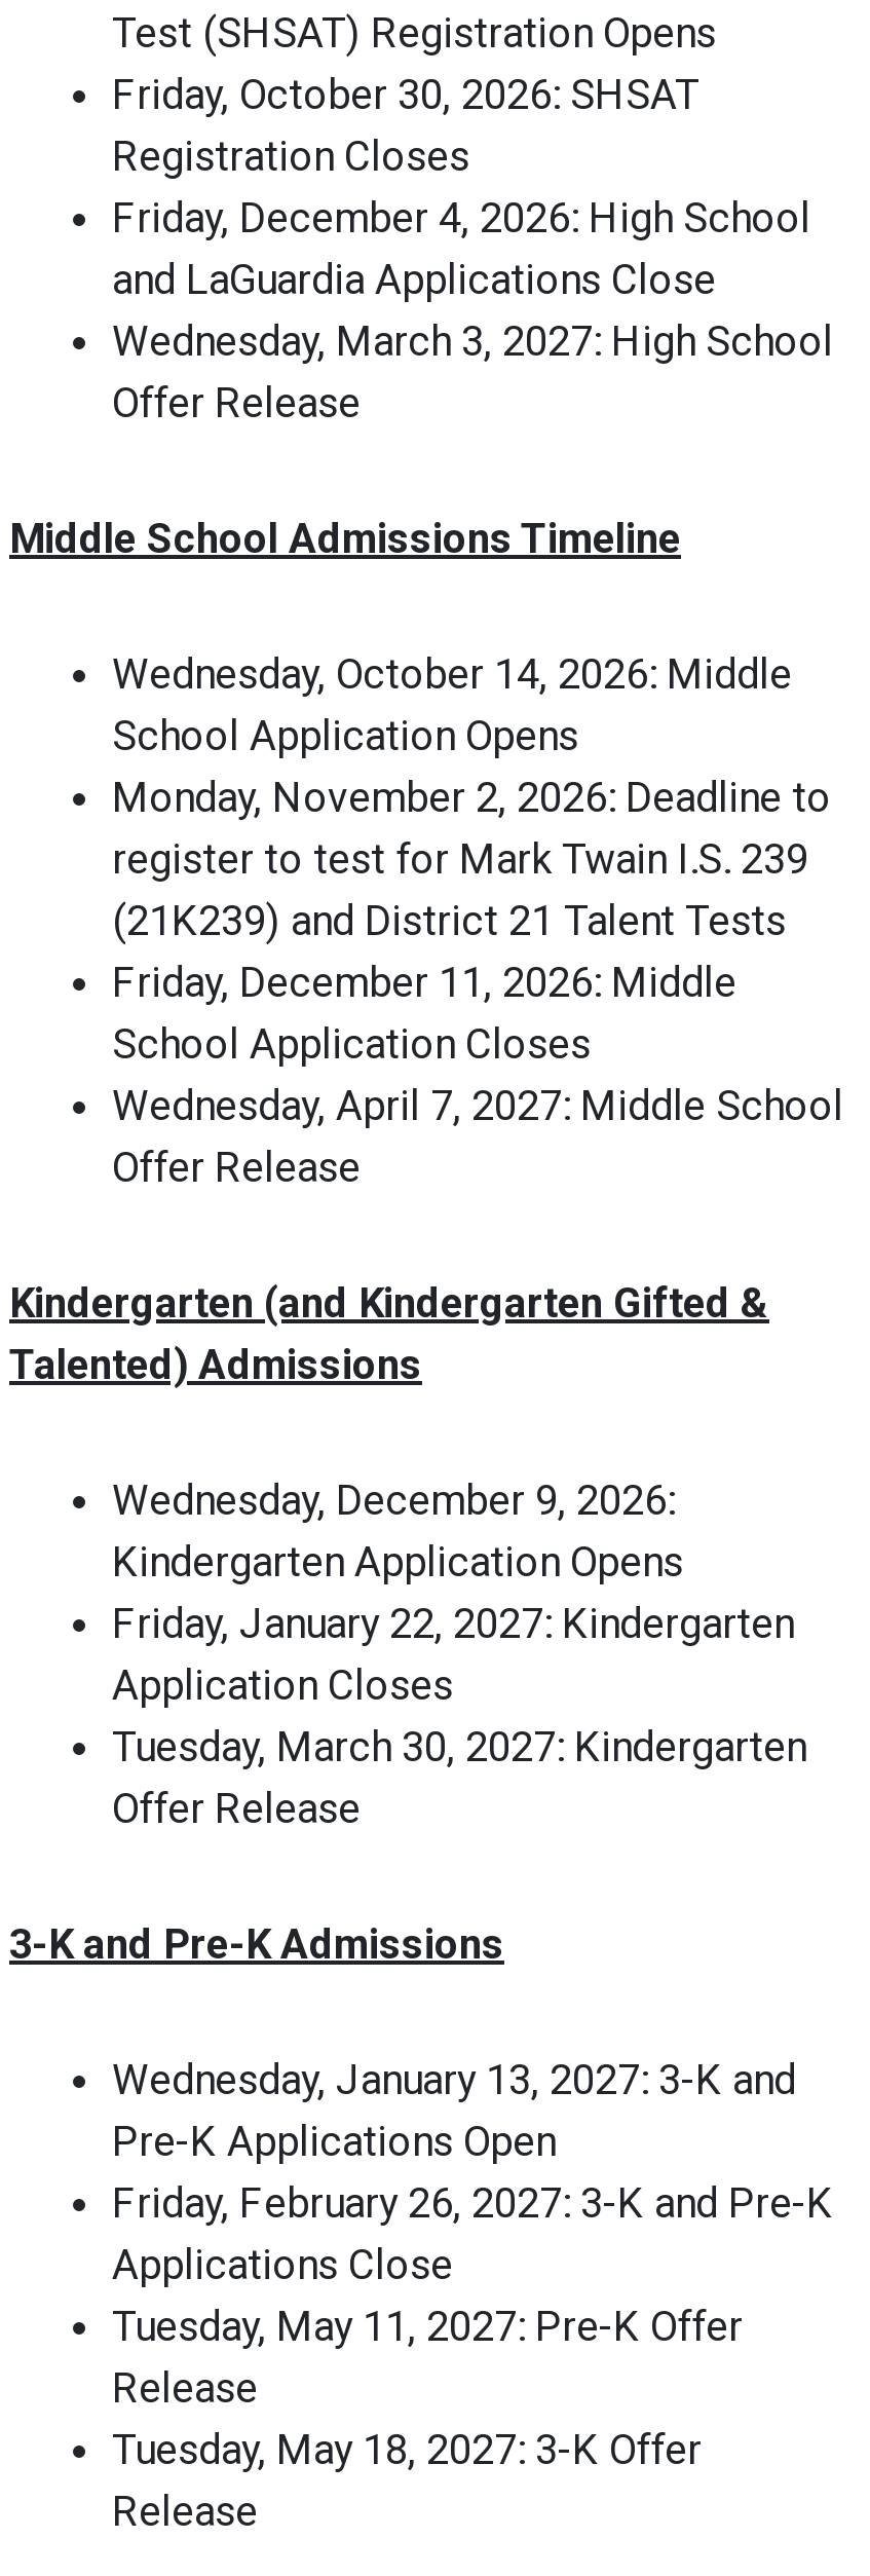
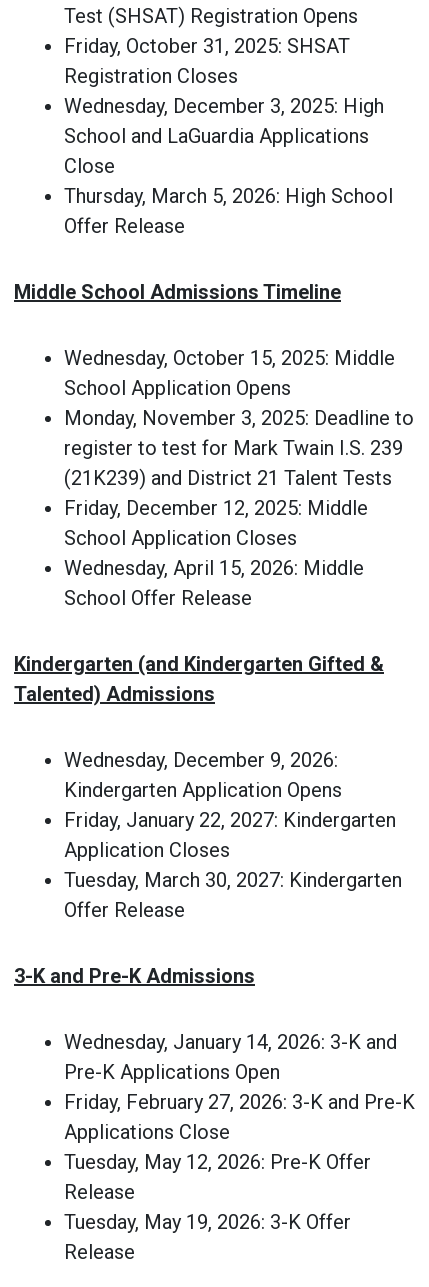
- Friday, October 30, 2026: SHSAT
+ Friday, October 31, 2025: SHSAT

- Friday, December 4, 2026: High School
- and LaGuardia Applications Close
- Wednesday, March 3, 2027: High School
+ Wednesday, December 3, 2025: High
+ School and LaGuardia Applications
+ Close
+ Thursday, March 5, 2026: High School

- Wednesday, October 14, 2026: Middle
+ Wednesday, October 15, 2025: Middle

- Monday, November 2, 2026: Deadline to
+ Monday, November 3, 2025: Deadline to

- Friday, December 11, 2026: Middle
+ Friday, December 12, 2025: Middle

- Wednesday, April 7, 2027: Middle School
- Offer Release
+ Wednesday, April 15, 2026: Middle
+ School Offer Release

- Wednesday, January 13, 2027: 3-K and
+ Wednesday, January 14, 2026: 3-K and

- Friday, February 26, 2027: 3-K and Pre-K
+ Friday, February 27, 2026: 3-K and Pre-K

- Tuesday, May 11, 2027: Pre-K Offer
+ Tuesday, May 12, 2026: Pre-K Offer

- Tuesday, May 18, 2027: 3-K Offer
+ Tuesday, May 19, 2026: 3-K Offer
